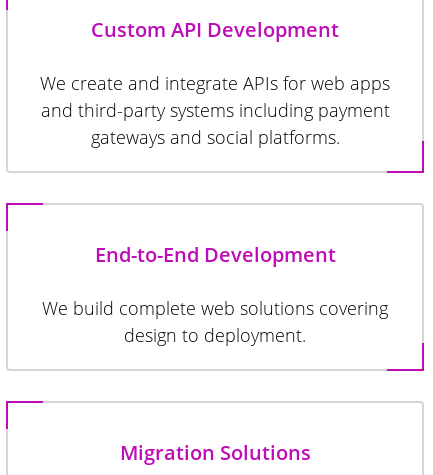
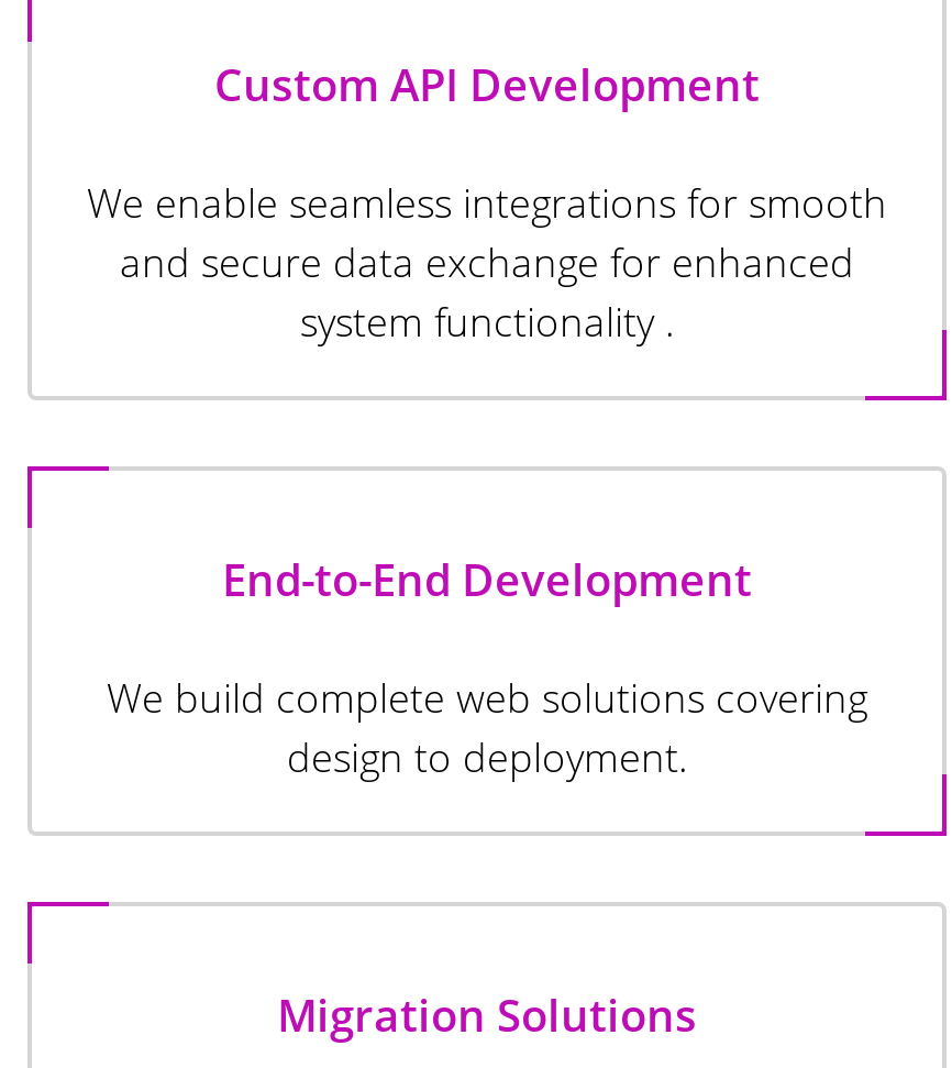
- We create and integrate APIs for web apps
- and third-party systems including payment
- gateways and social platforms.
+ We enable seamless integrations for smooth
+ and secure data exchange for enhanced
+ system functionality .
